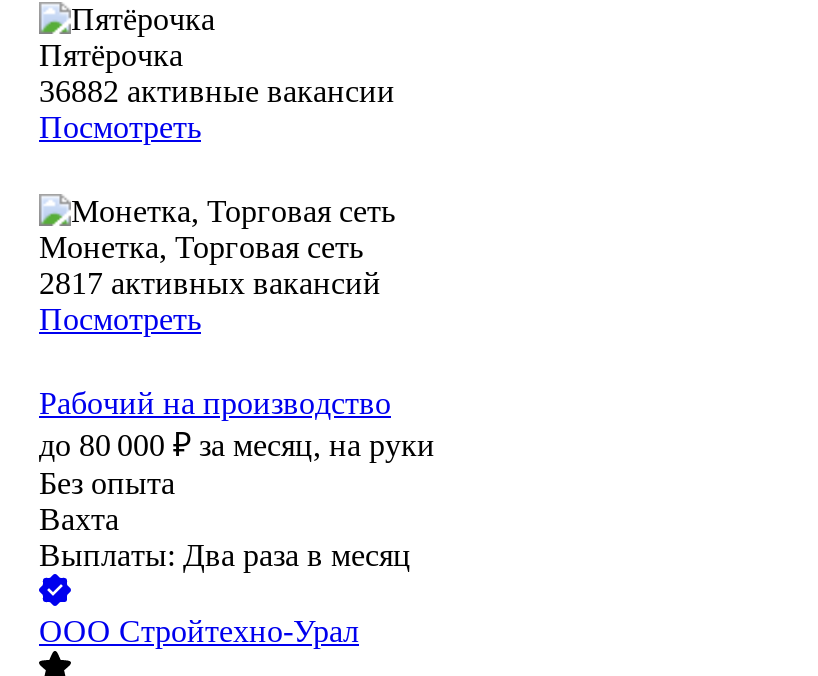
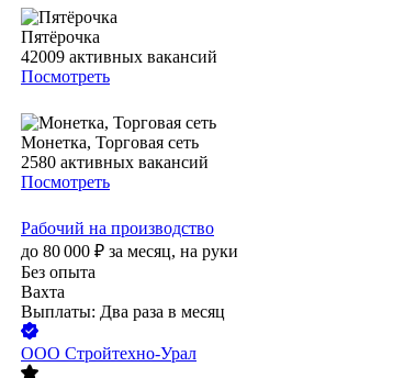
- 36882 активные вакансии
+ 42009 активных вакансий

- 2817 активных вакансий
+ 2580 активных вакансий
